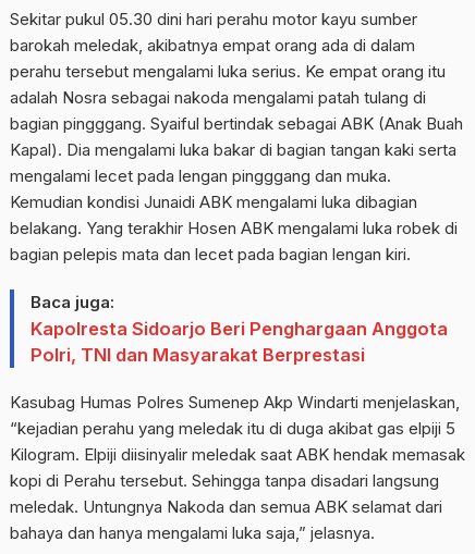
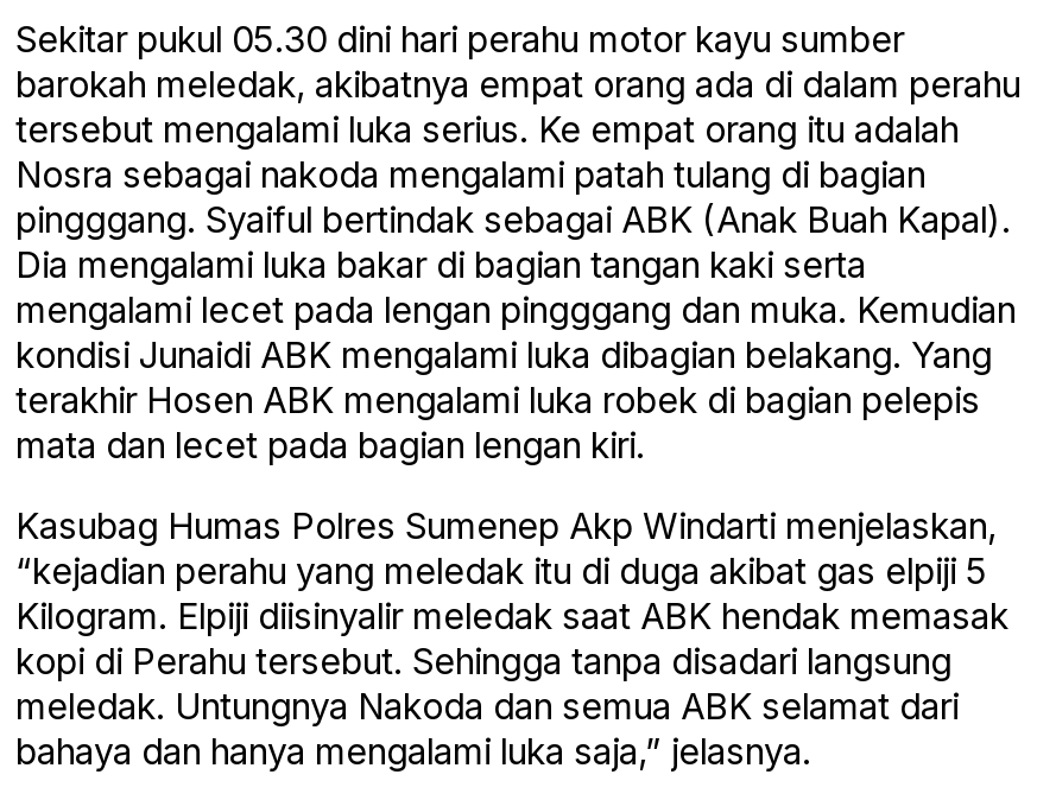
- barokah meledak, akibatnya empat orang ada di dalam
- perahu tersebut mengalami luka serius. Ke empat orang itu
- adalah Nosra sebagai nakoda mengalami patah tulang di
- bagian pingggang. Syaiful bertindak sebagai ABK (Anak Buah
- Kapal). Dia mengalami luka bakar di bagian tangan kaki serta
- mengalami lecet pada lengan pingggang dan muka.
- Kemudian kondisi Junaidi ABK mengalami luka dibagian
- belakang. Yang terakhir Hosen ABK mengalami luka robek di
- bagian pelepis mata dan lecet pada bagian lengan kiri.
- Baca juga:
- Kapolresta Sidoarjo Beri Penghargaan Anggota
- Polri, TNI dan Masyarakat Berprestasi
+ barokah meledak, akibatnya empat orang ada di dalam perahu
+ tersebut mengalami luka serius. Ke empat orang itu adalah
+ Nosra sebagai nakoda mengalami patah tulang di bagian
+ pingggang. Syaiful bertindak sebagai ABK (Anak Buah Kapal).
+ Dia mengalami luka bakar di bagian tangan kaki serta
+ mengalami lecet pada lengan pingggang dan muka. Kemudian
+ kondisi Junaidi ABK mengalami luka dibagian belakang. Yang
+ terakhir Hosen ABK mengalami luka robek di bagian pelepis
+ mata dan lecet pada bagian lengan kiri.
